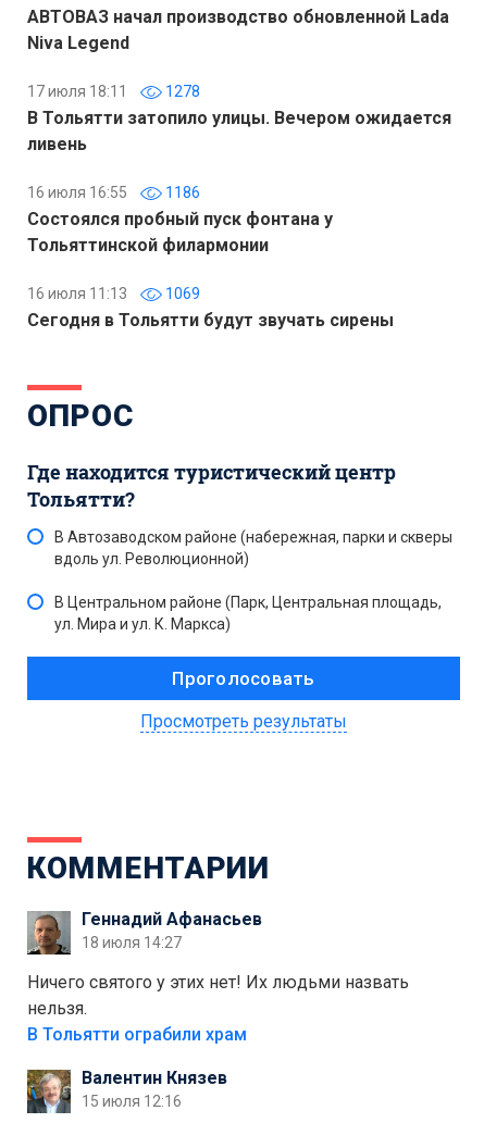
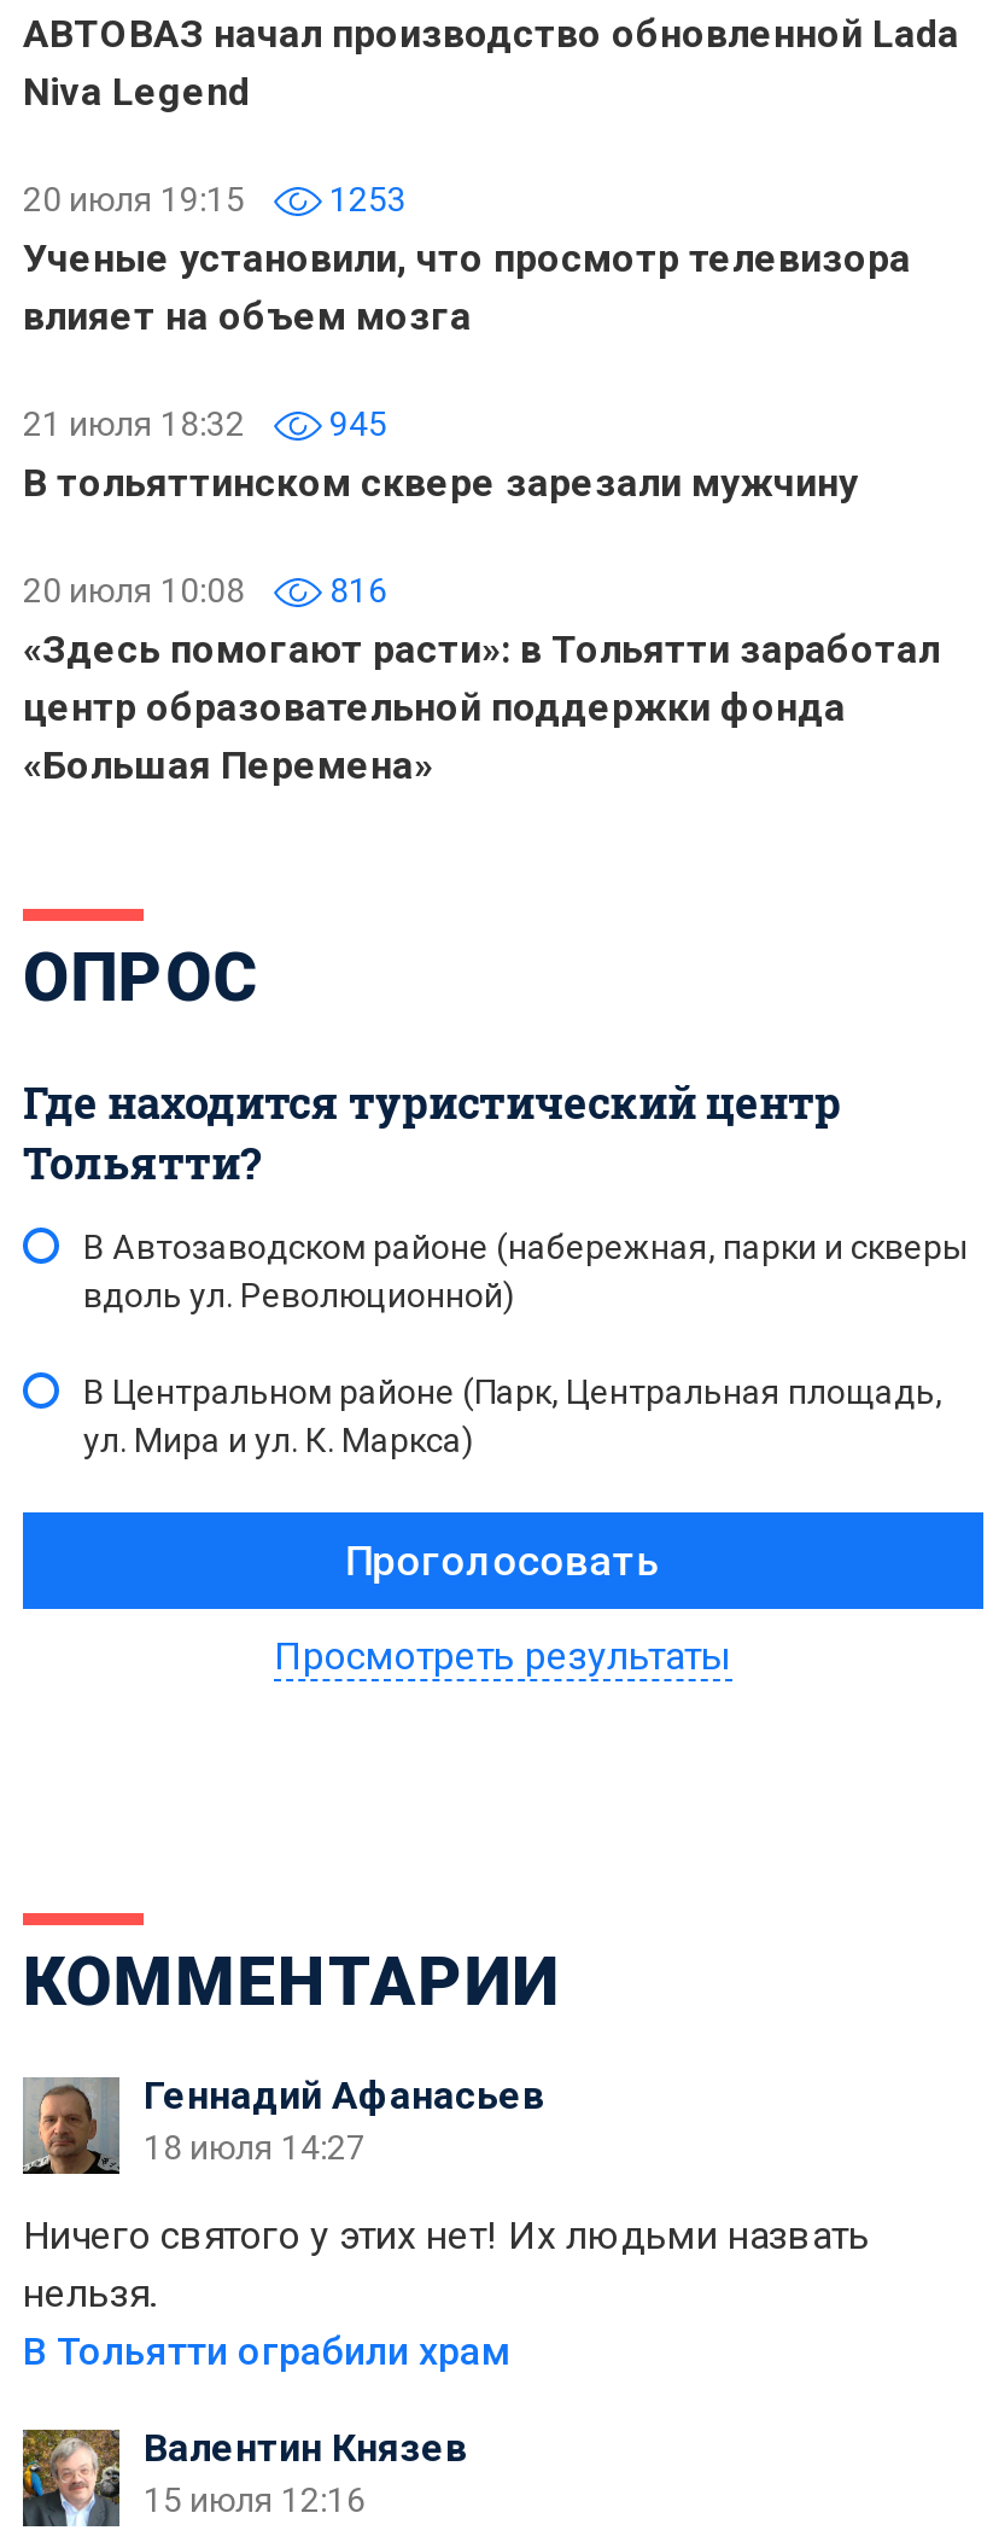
- 17 июля 18:11
- 1278
- В Тольятти затопило улицы. Вечером ожидается
- ливень
+ 20 июля 19:15
+ 1253
+ Ученые установили, что просмотр телевизора
+ влияет на объем мозга

- 16 июля 16:55
- 1186
- Состоялся пробный пуск фонтана у
- Тольяттинской филармонии
+ 21 июля 18:32
+ 945
+ В тольяттинском сквере зарезали мужчину

- 16 июля 11:13
- 1069
- Сегодня в Тольятти будут звучать сирены
+ 20 июля 10:08
+ 816
+ «Здесь помогают расти»: в Тольятти заработал
+ центр образовательной поддержки фонда
+ «Большая Перемена»
